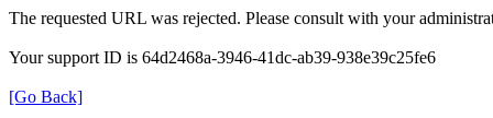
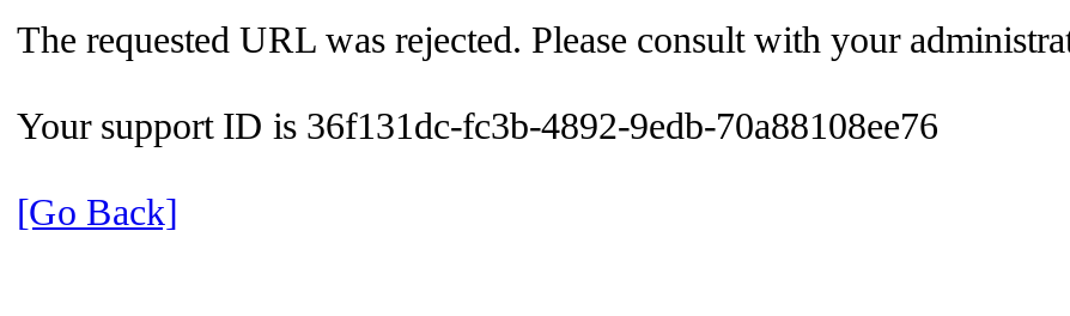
- Your support ID is 64d2468a-3946-41dc-ab39-938e39c25fe6
+ Your support ID is 36f131dc-fc3b-4892-9edb-70a88108ee76
